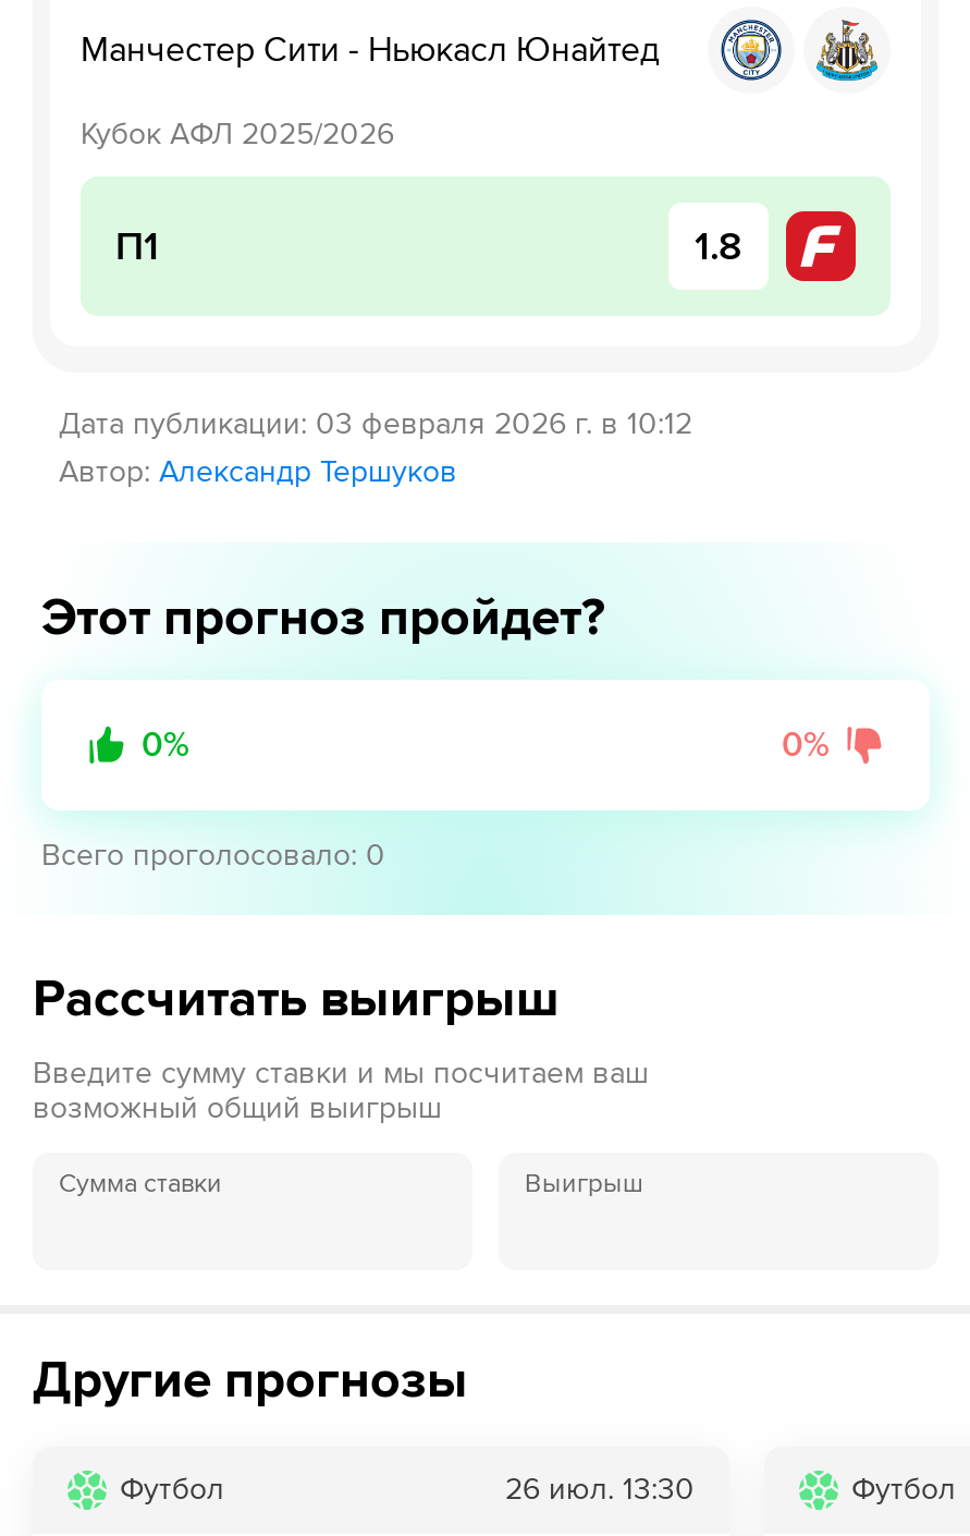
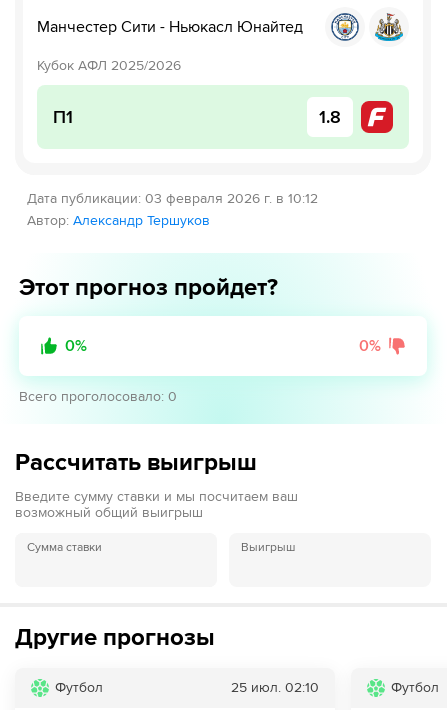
- 26 июл. 13:30
+ 25 июл. 02:10
